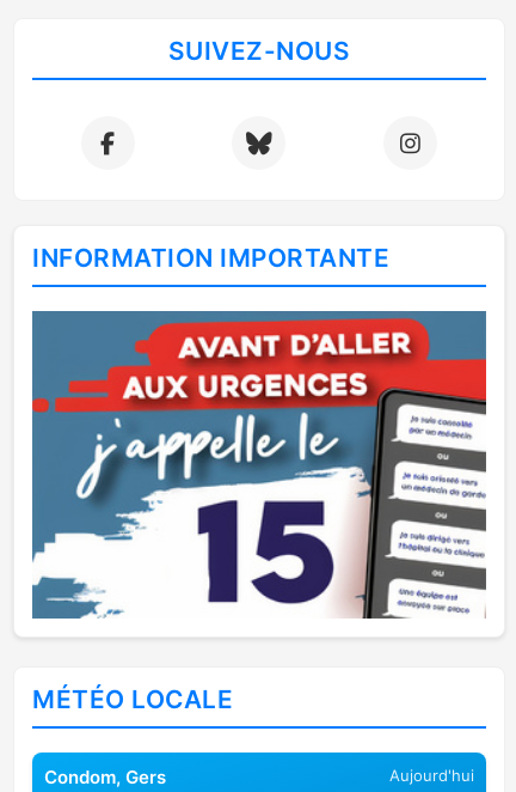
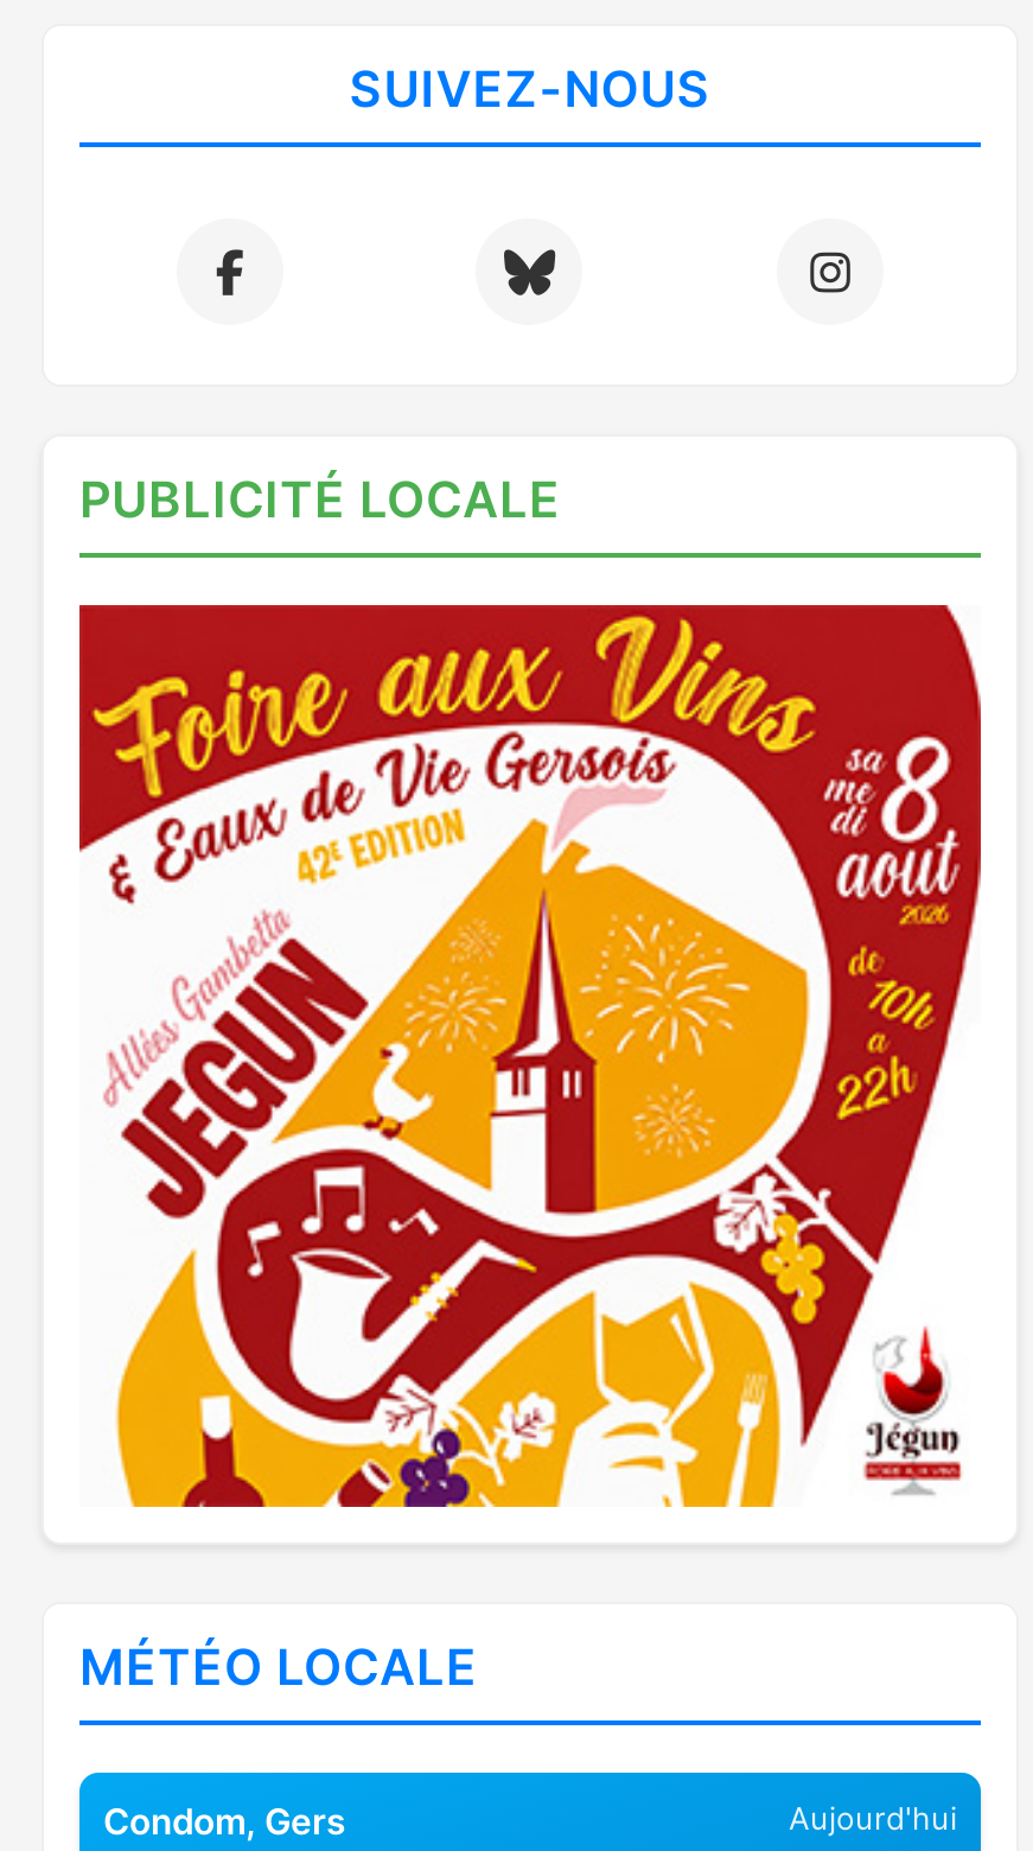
- INFORMATION IMPORTANTE
+ PUBLICITÉ LOCALE

- [image]
+ [image]
